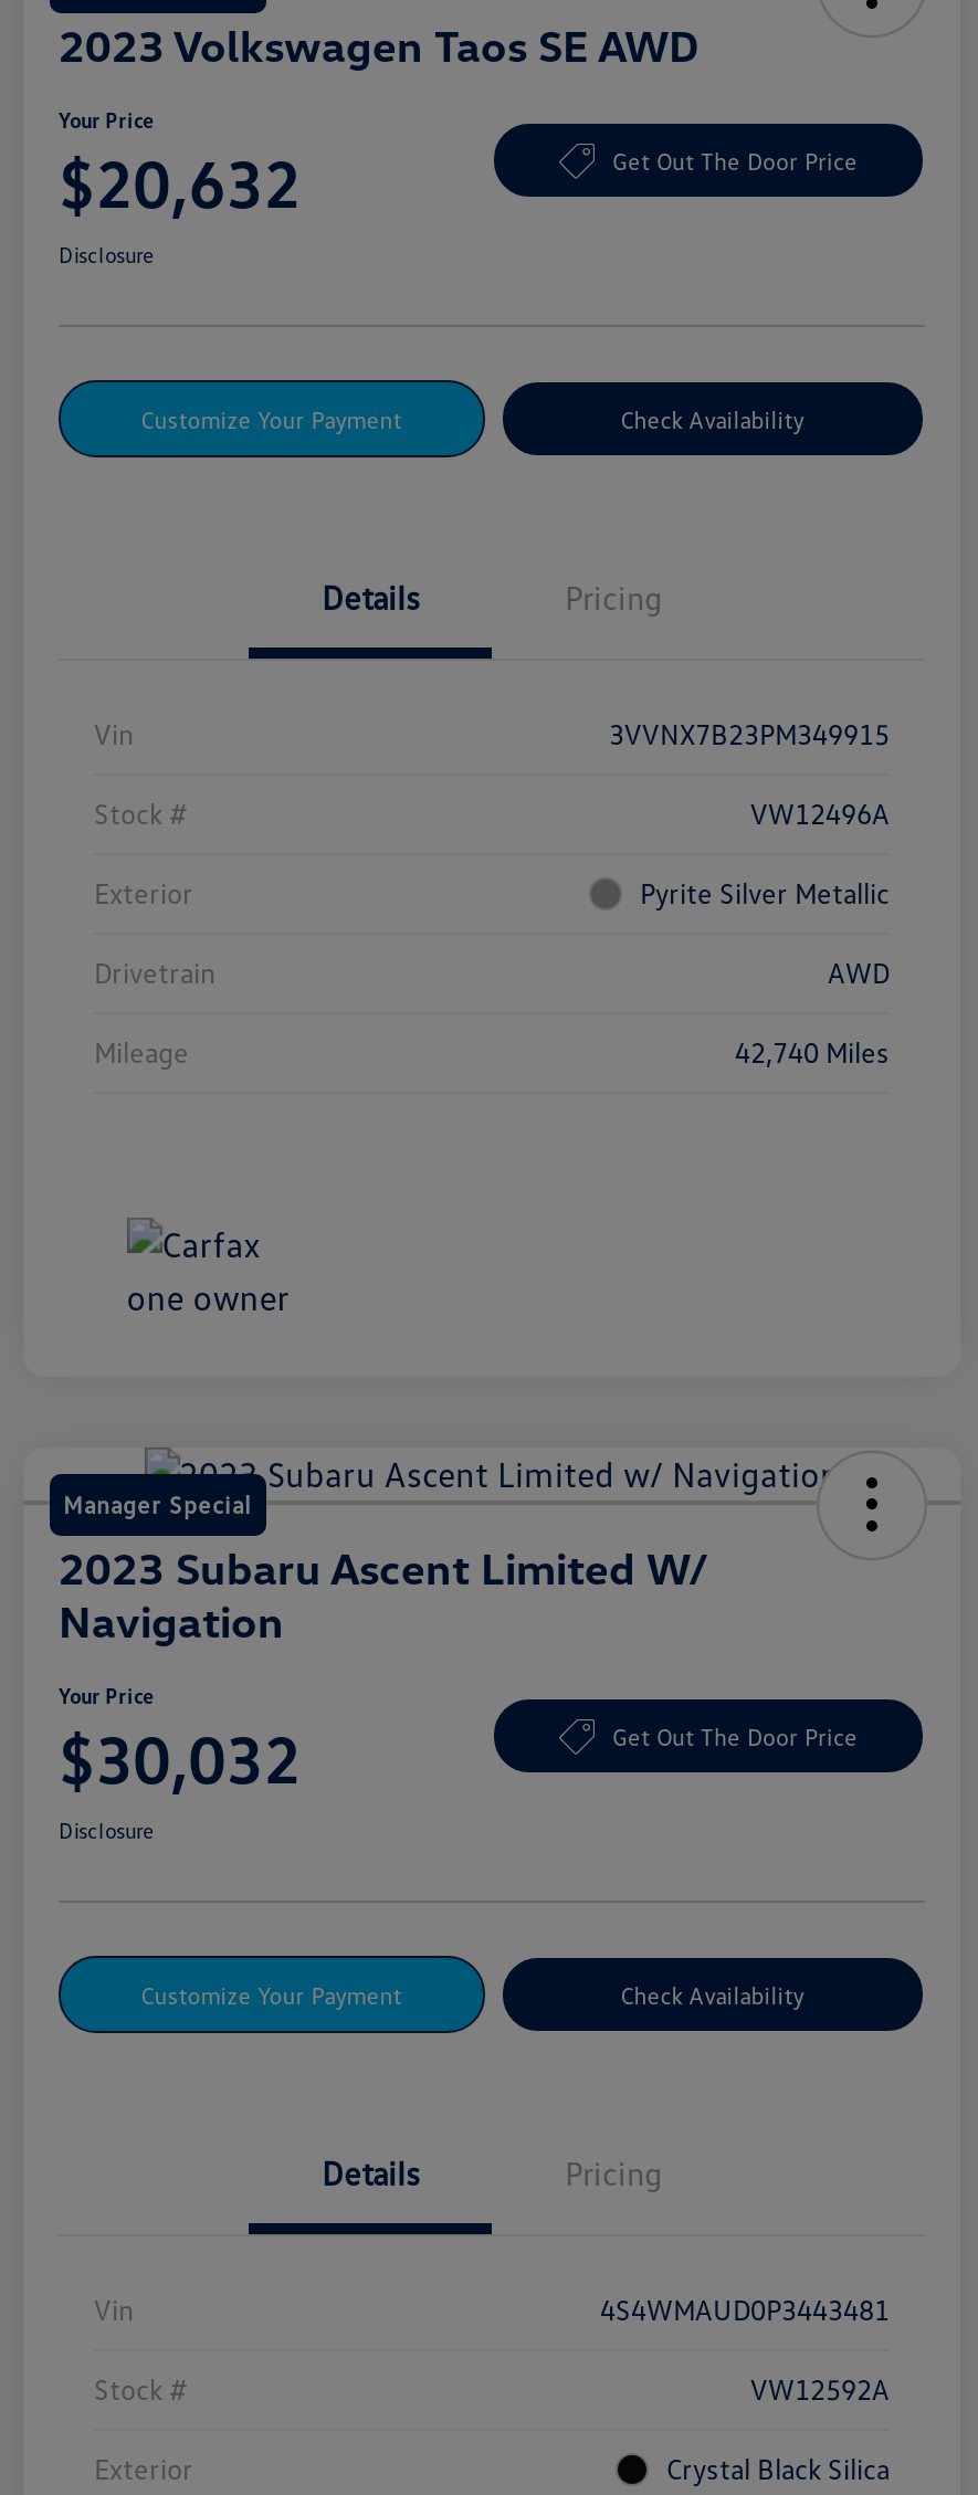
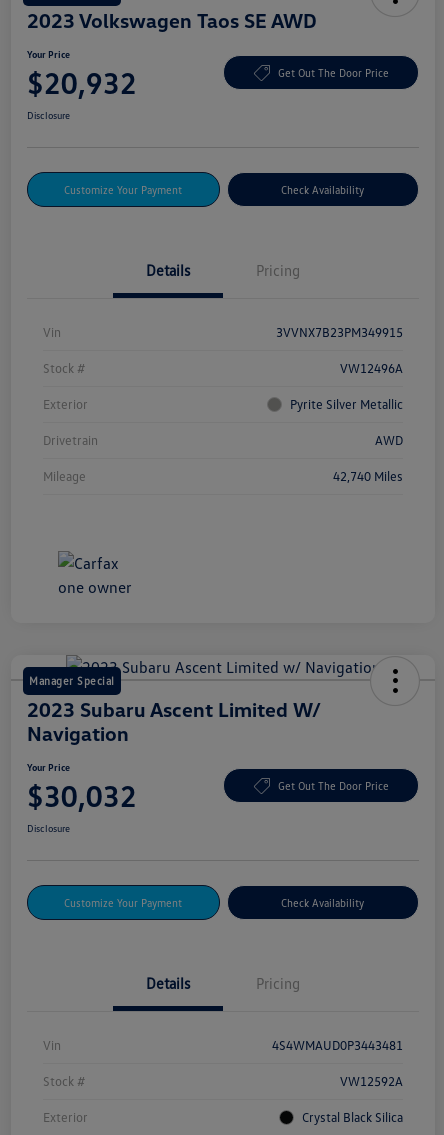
- $20,632
+ $20,932
